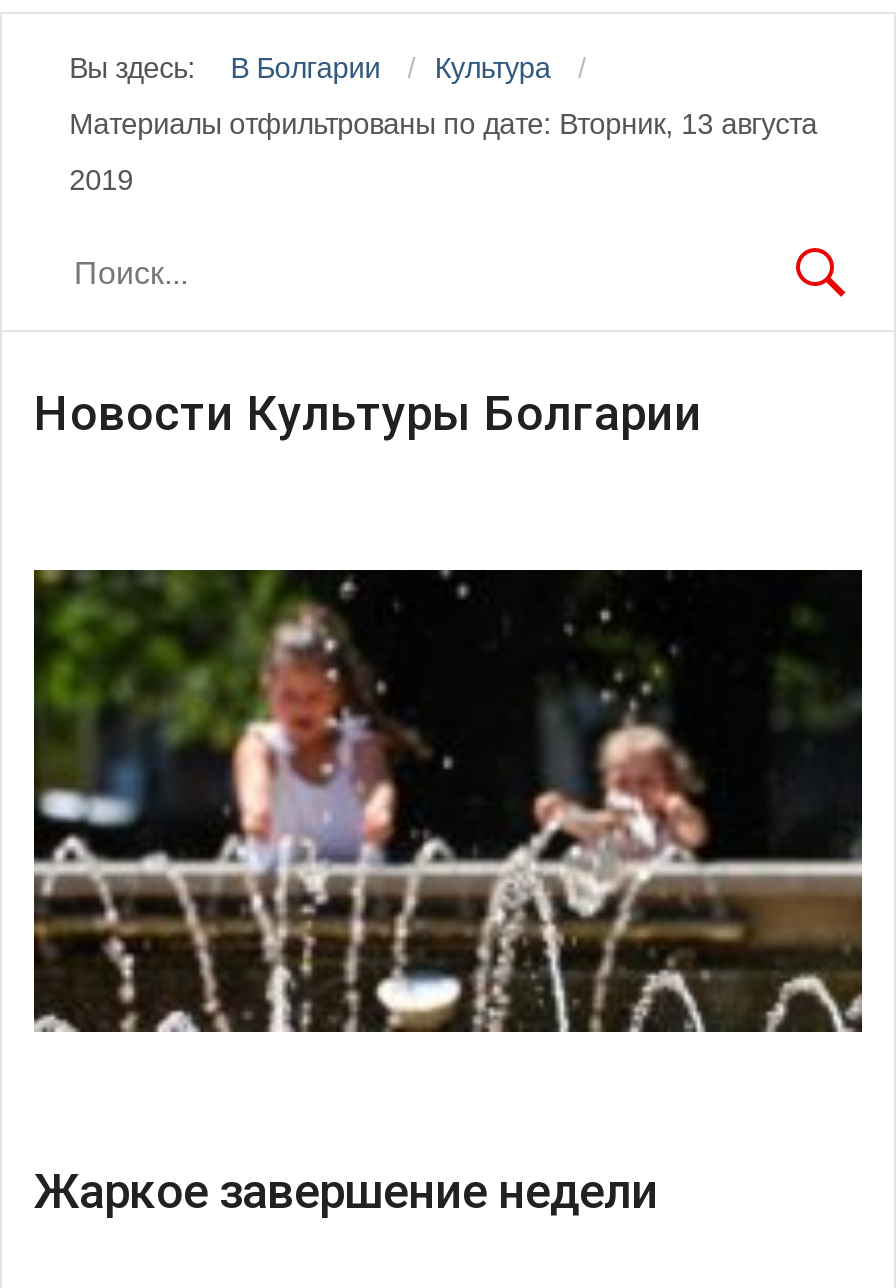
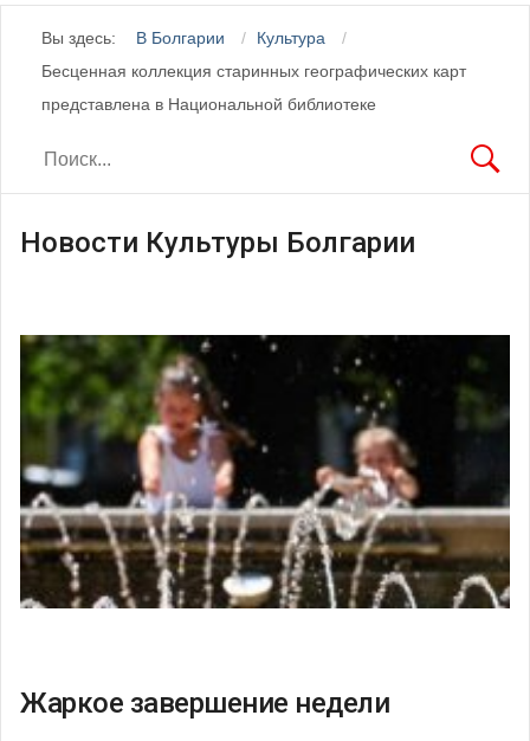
- Материалы отфильтрованы по дате: Вторник, 13 августа
+ Бесценная коллекция старинных географических карт

- 2019
+ представлена в Национальной библиотеке
